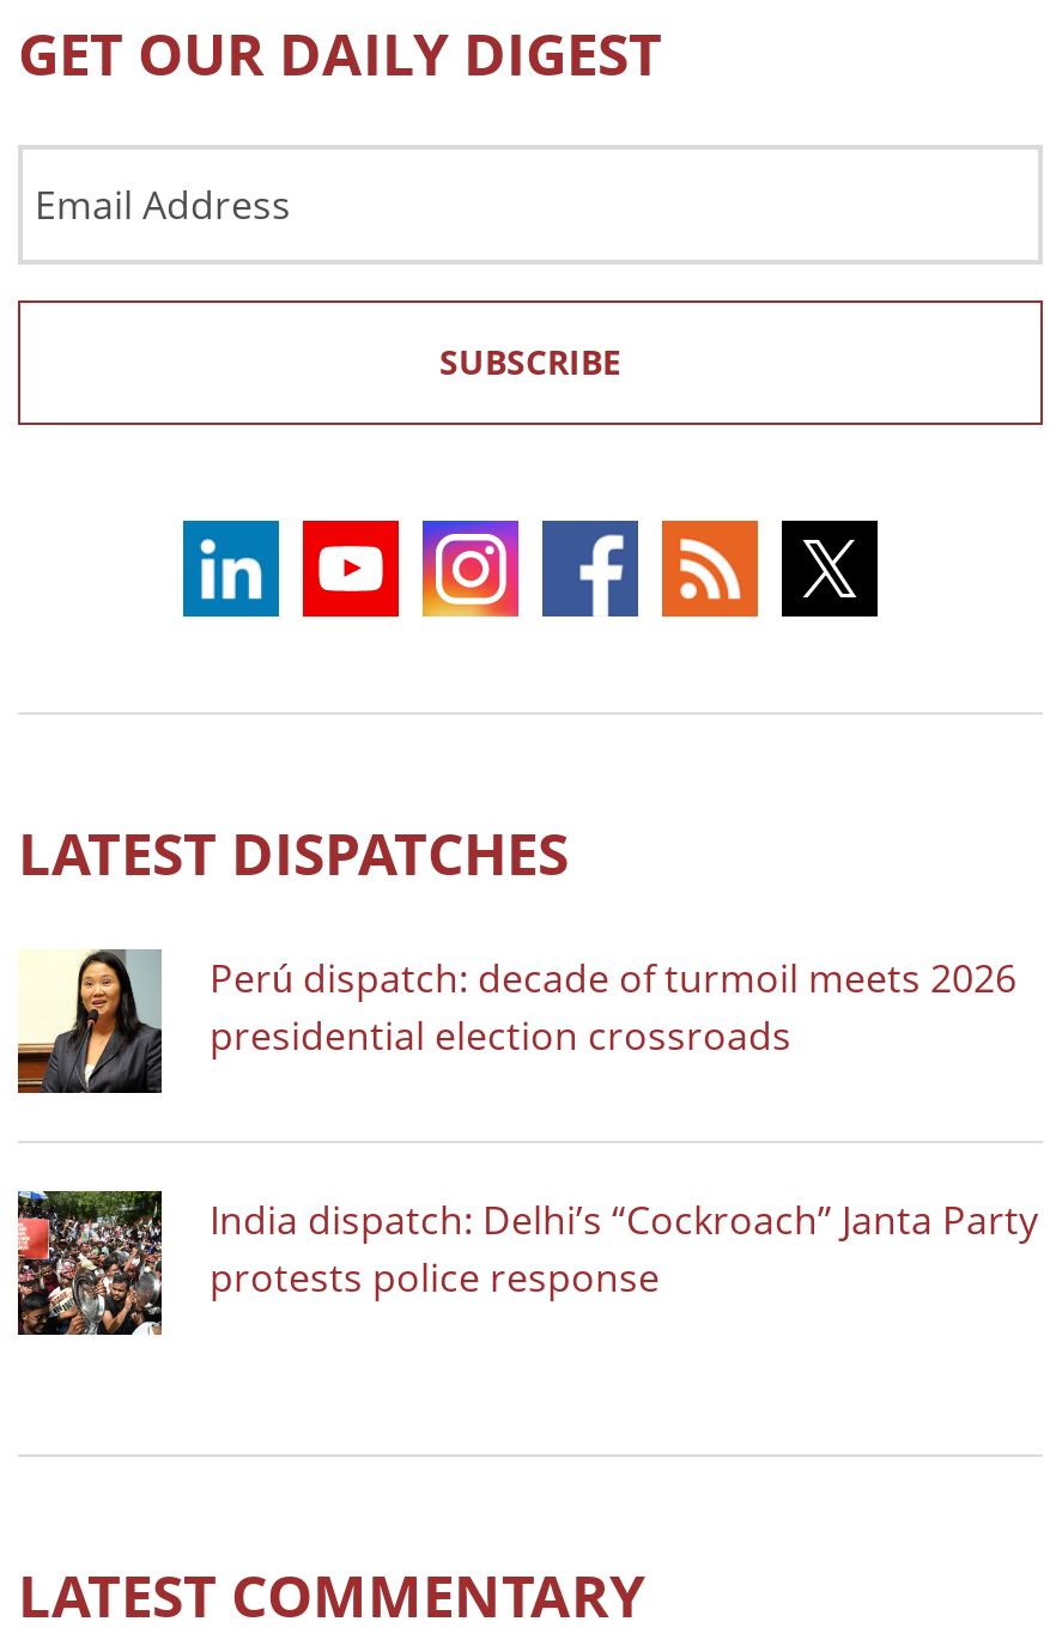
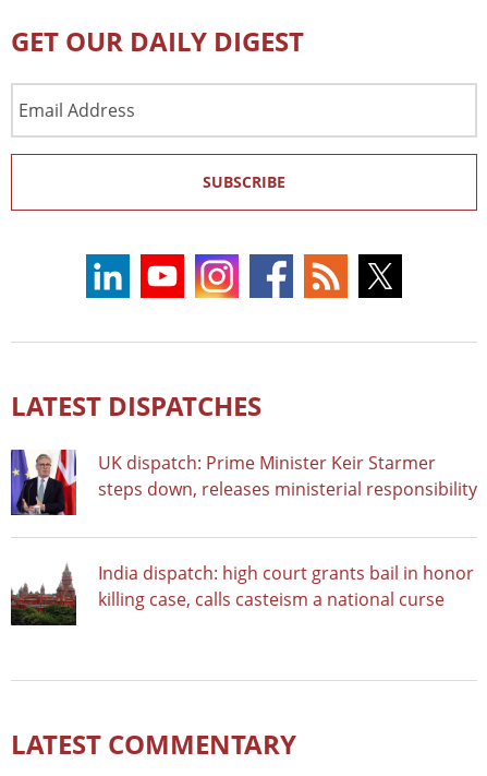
- [image]
- Perú dispatch: decade of turmoil meets 2026
- presidential election crossroads
+ [image]
+ UK dispatch: Prime Minister Keir Starmer
+ steps down, releases ministerial responsibility

- [image]
- India dispatch: Delhi’s “Cockroach” Janta Party
- protests police response
+ [image]
+ India dispatch: high court grants bail in honor
+ killing case, calls casteism a national curse
